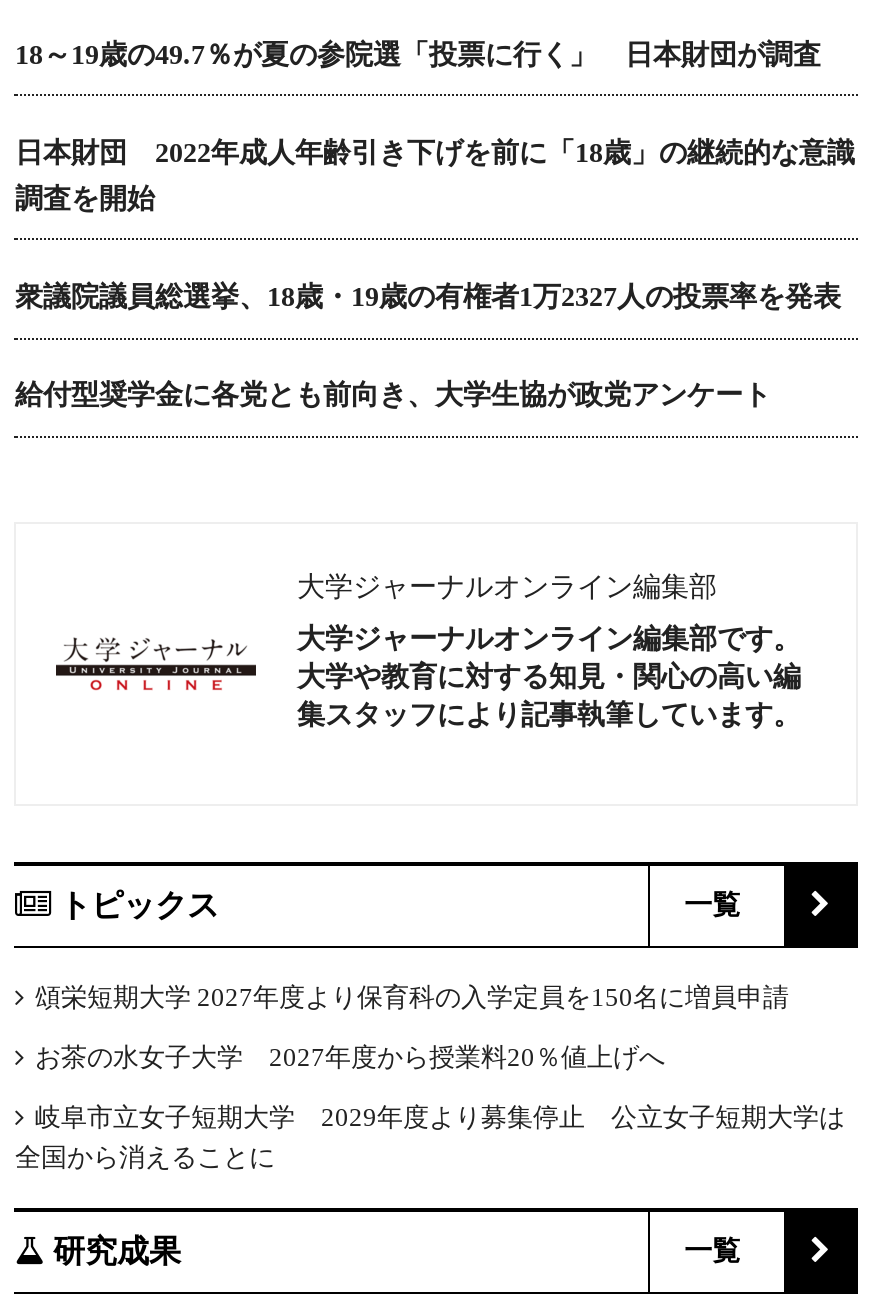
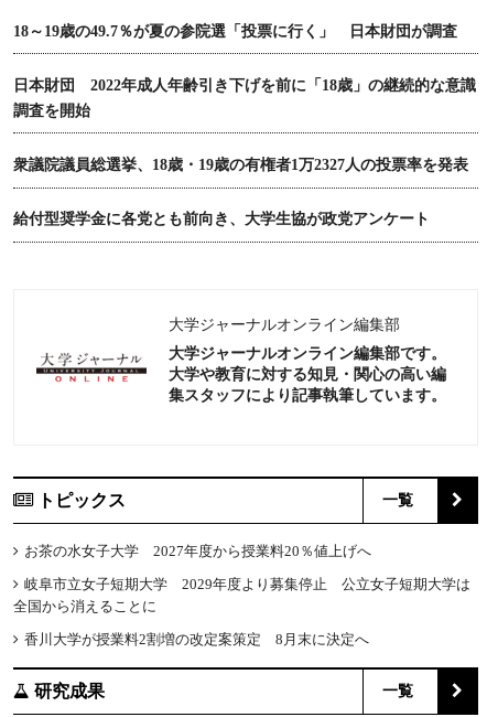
- 頌栄短期大学 2027年度より保育科の入学定員を150名に増員申請

moved up: お茶の水女子大学 2027年度から授業料20％値上げへ | 岐阜市立女子短期大学 2029年度より募集停止 公立女子短期大学は | 全国から消えることに

+ 香川大学が授業料2割増の改定案策定 8月末に決定へ
